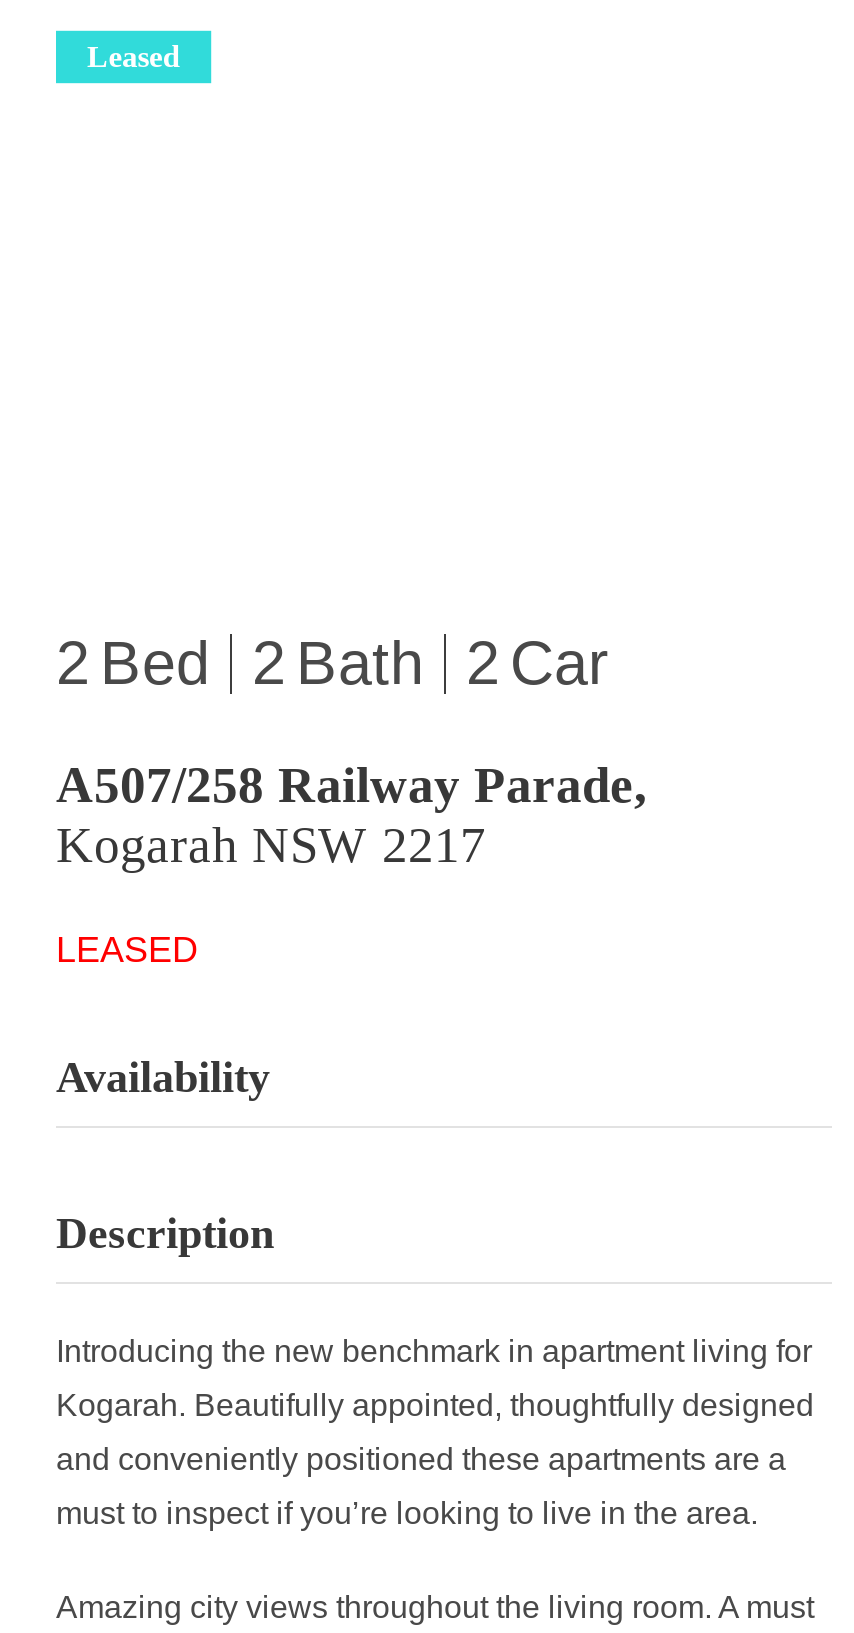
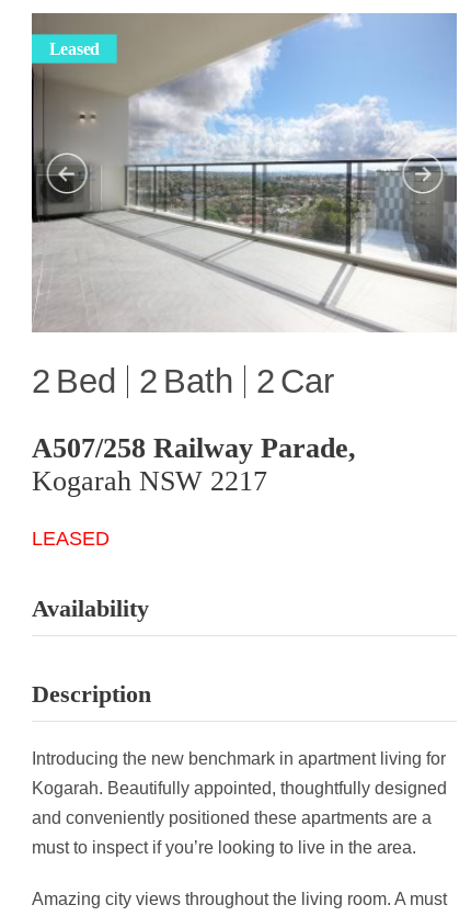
+ [image]
